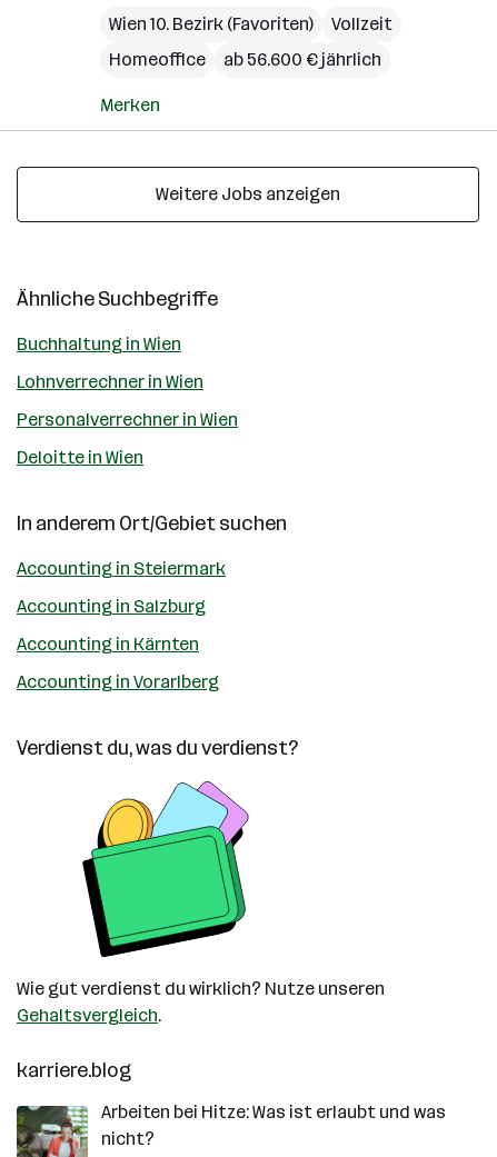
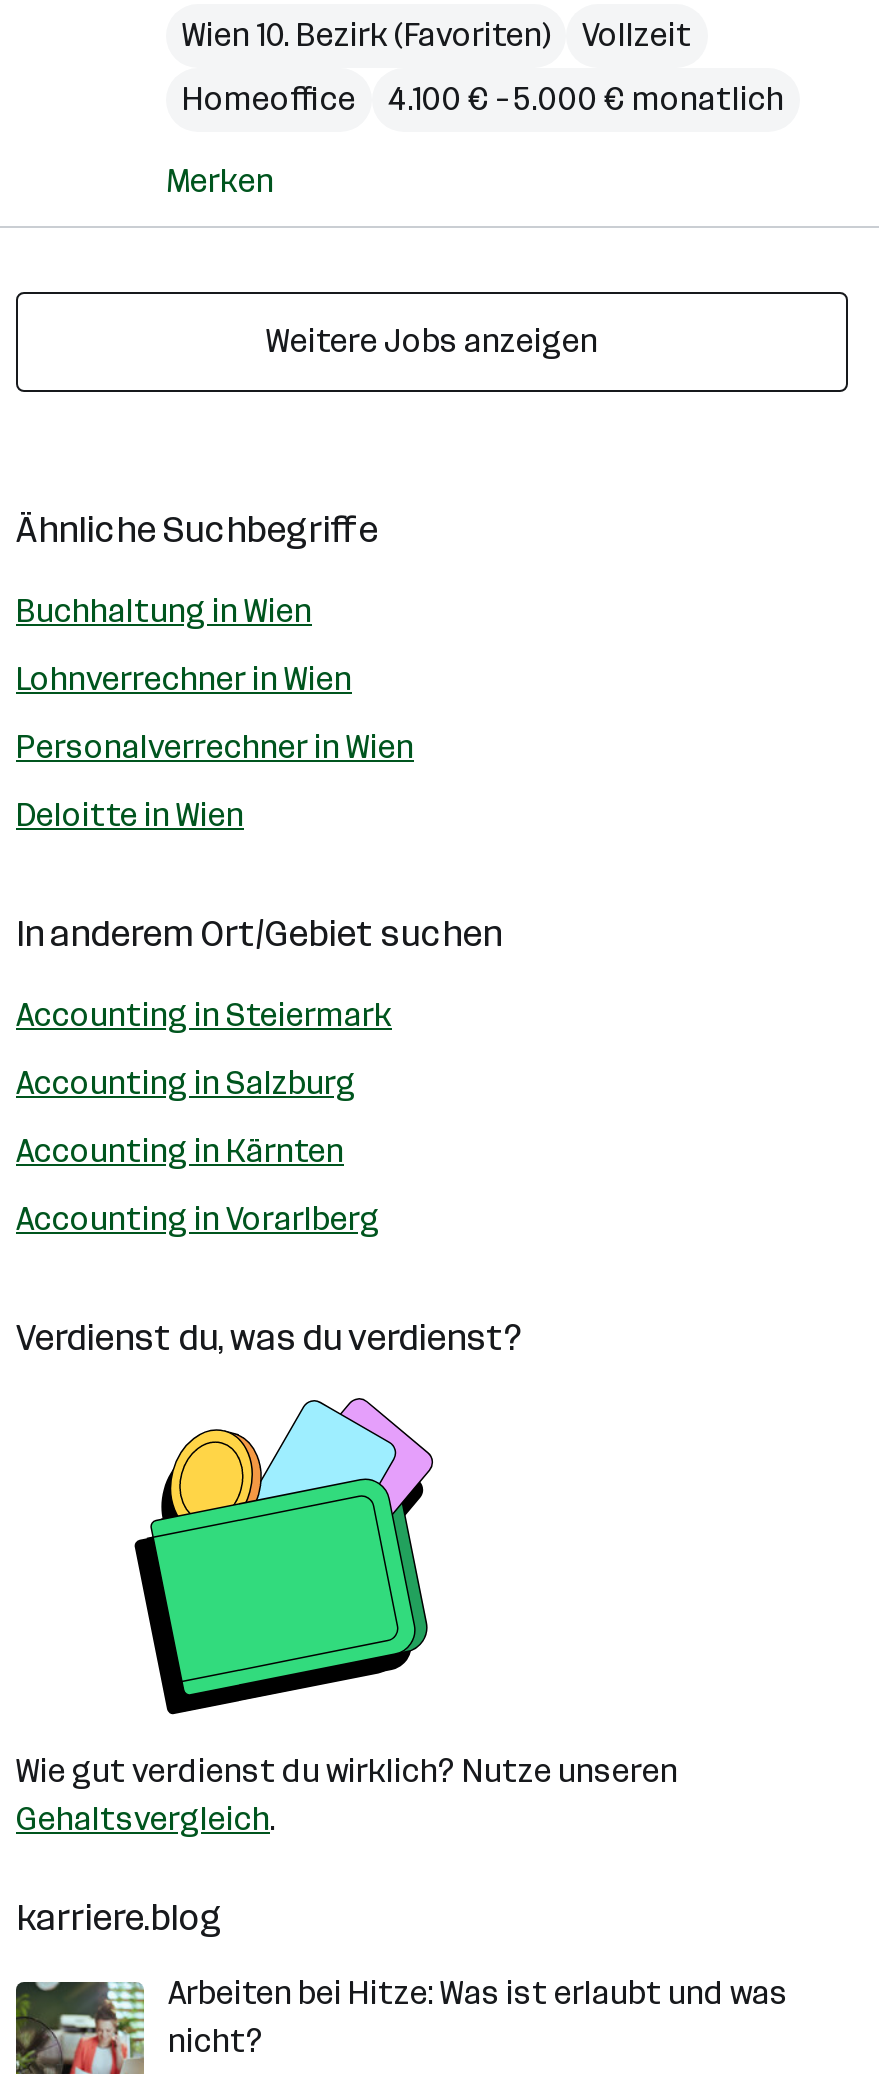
- Homeoffice ab 56.600 € jährlich
+ Homeoffice 4.100 € – 5.000 € monatlich
